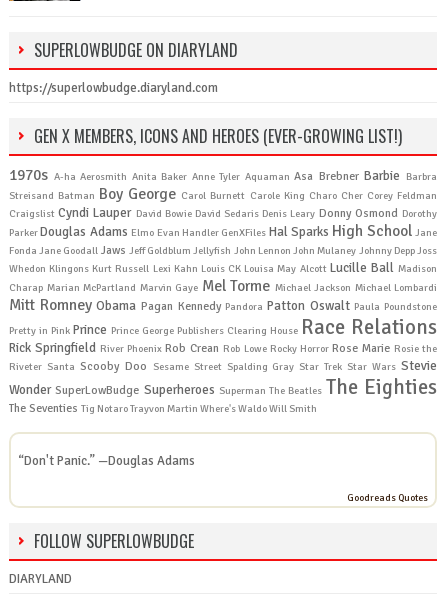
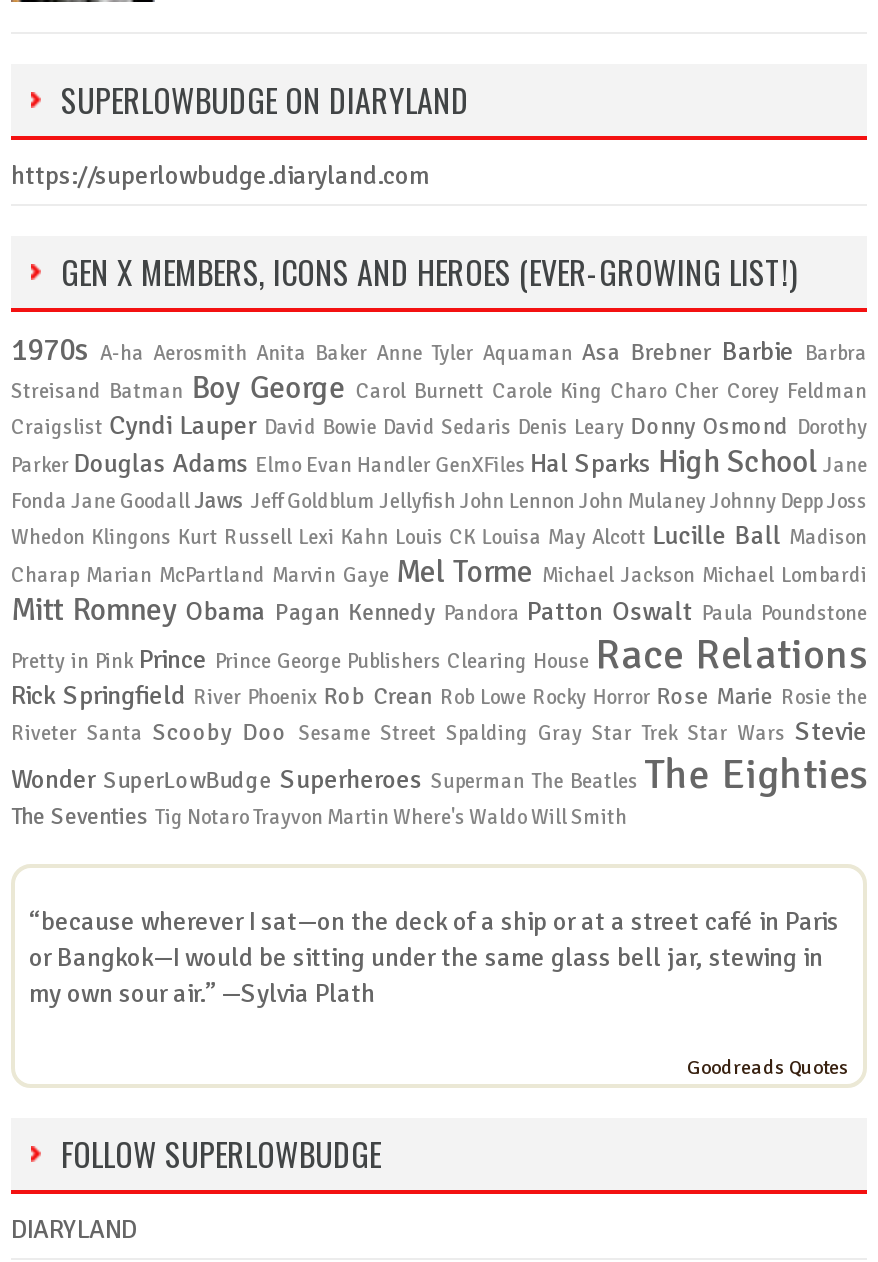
- “Don't Panic.” —Douglas Adams
+ “because wherever I sat—on the deck of a ship or at a street café in Paris
+ or Bangkok—I would be sitting under the same glass bell jar, stewing in
+ my own sour air.” —Sylvia Plath
